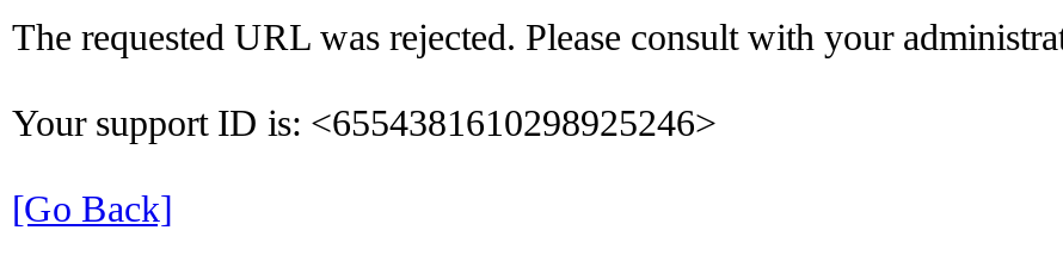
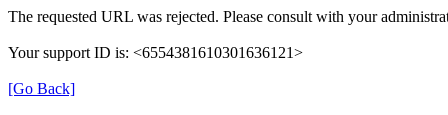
- Your support ID is: <6554381610298925246>
+ Your support ID is: <6554381610301636121>
